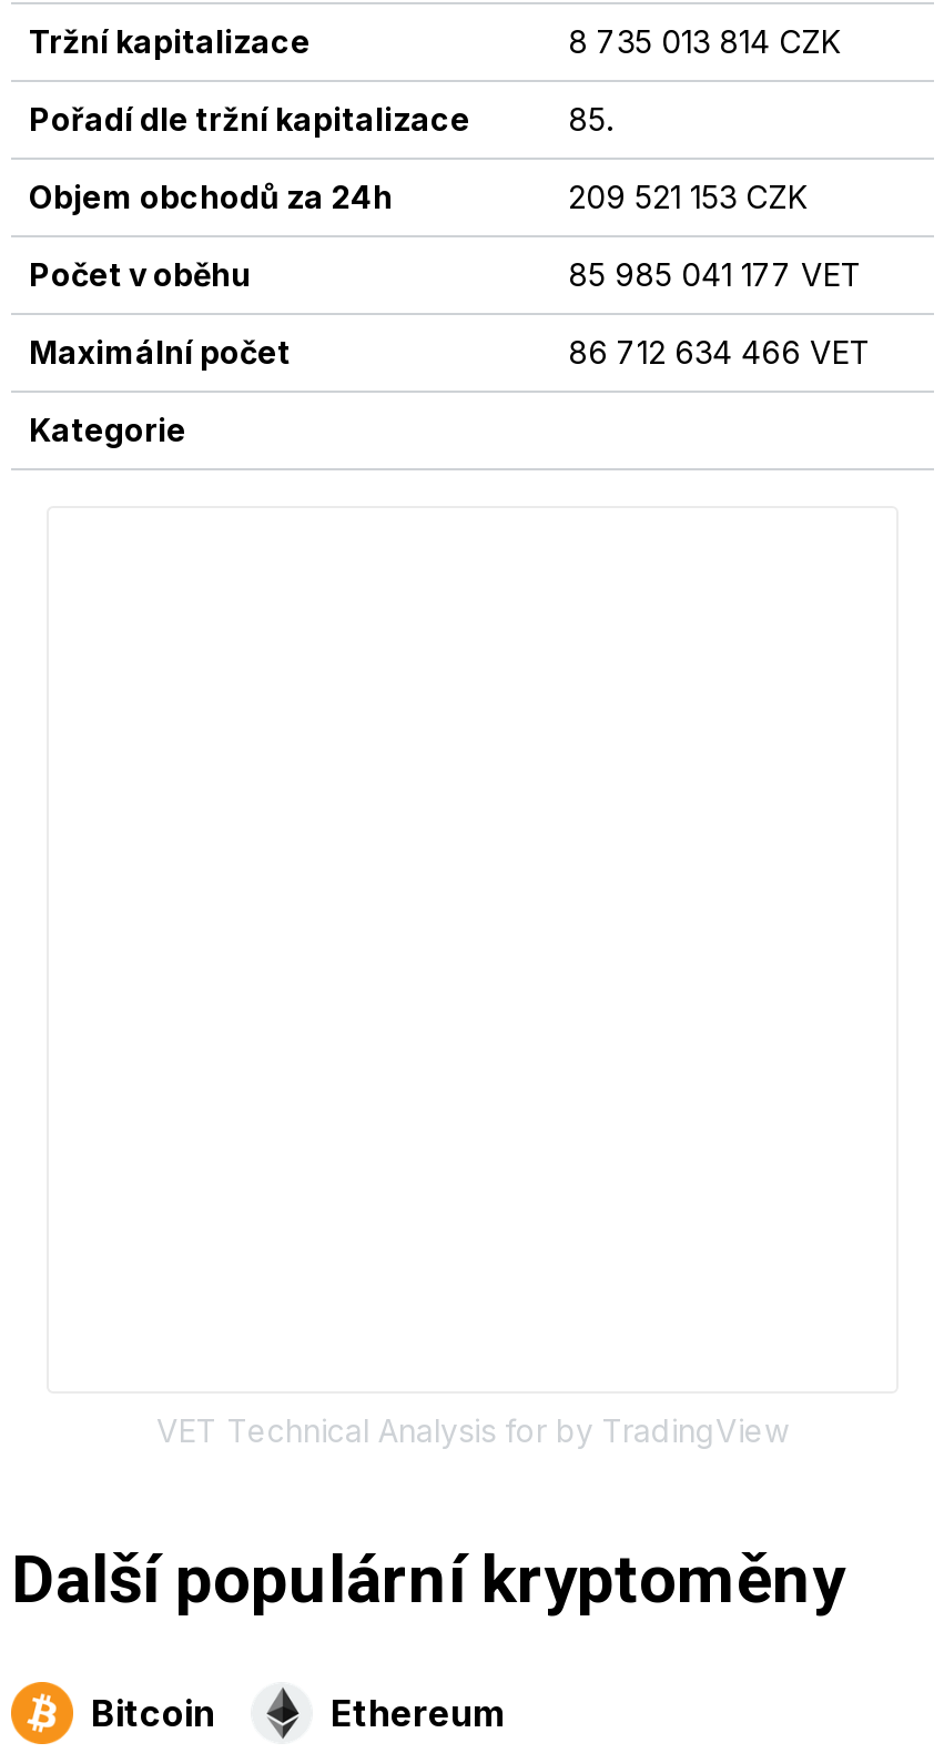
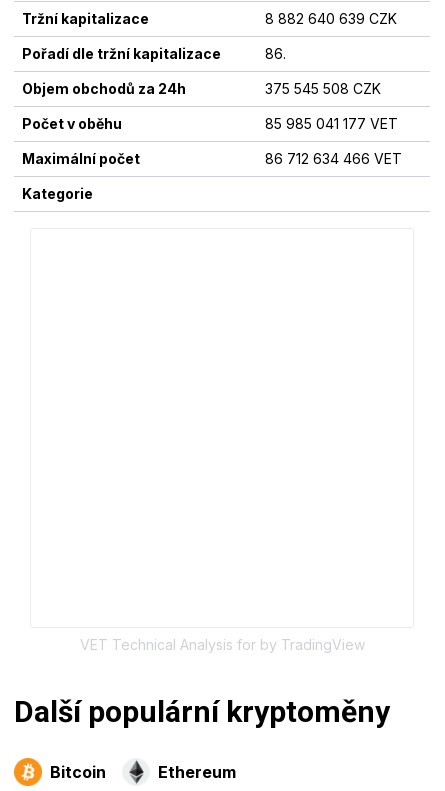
- 8 735 013 814 CZK
+ 8 882 640 639 CZK

- 85.
+ 86.

- 209 521 153 CZK
+ 375 545 508 CZK
